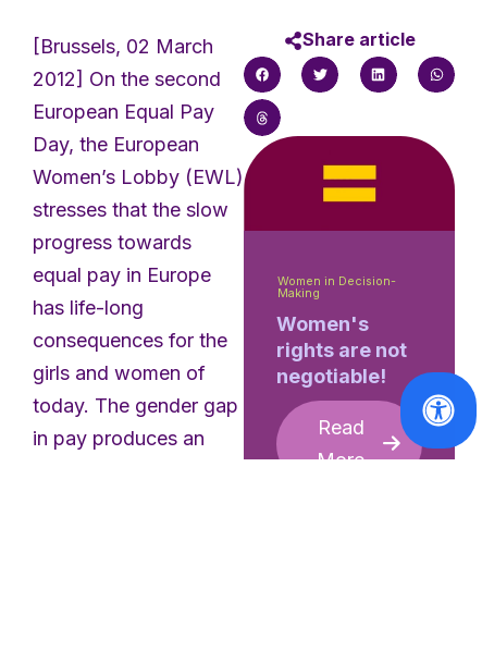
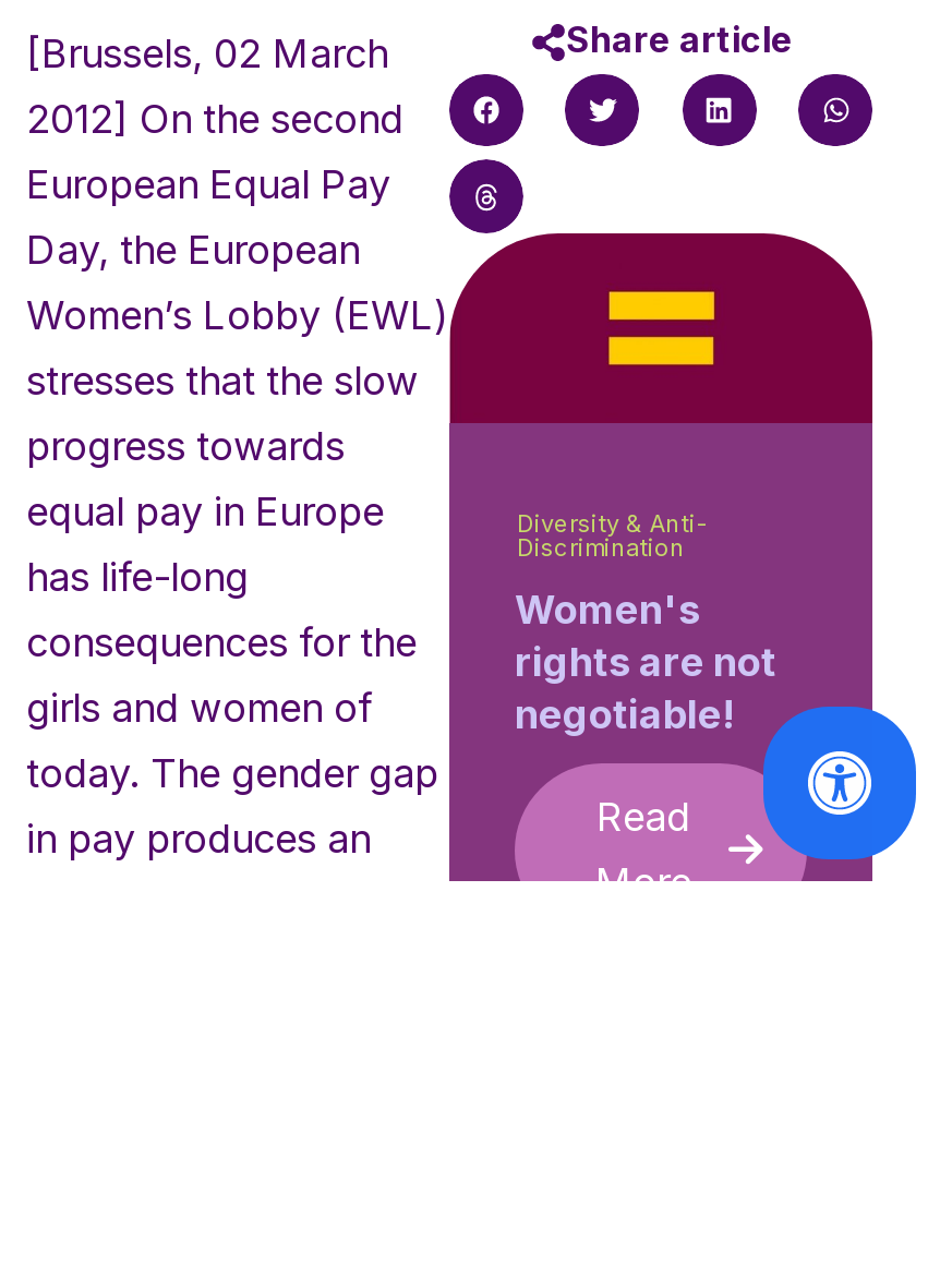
- Women in Decision-
- Making
+ Diversity & Anti-
+ Discrimination
